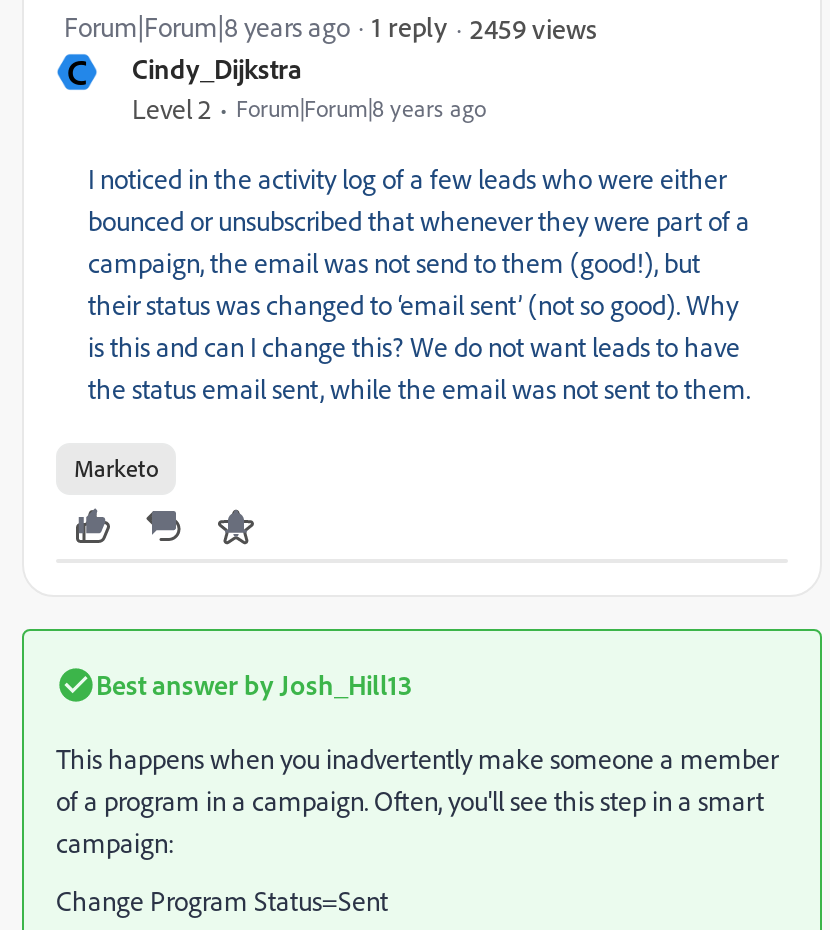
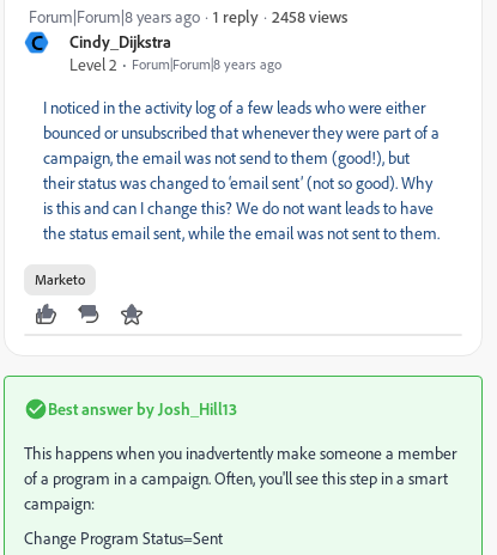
- 2459 views
+ 2458 views
